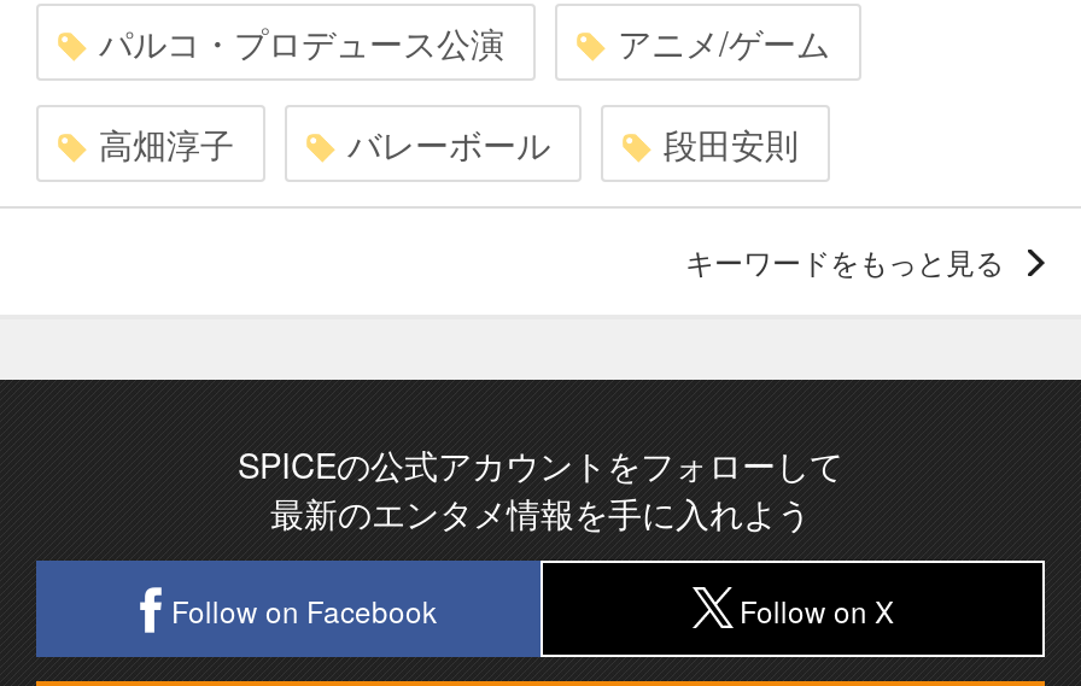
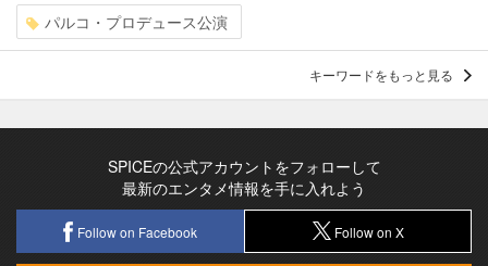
- アニメ/ゲーム
- 高畑淳子
- バレーボール
- 段田安則
